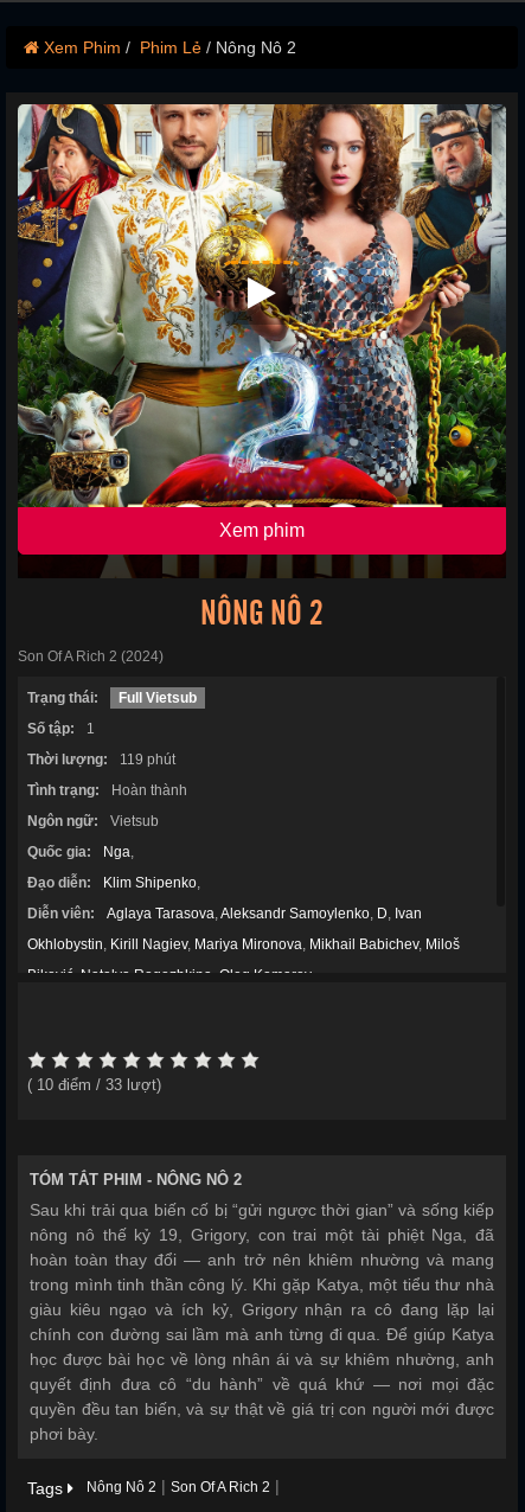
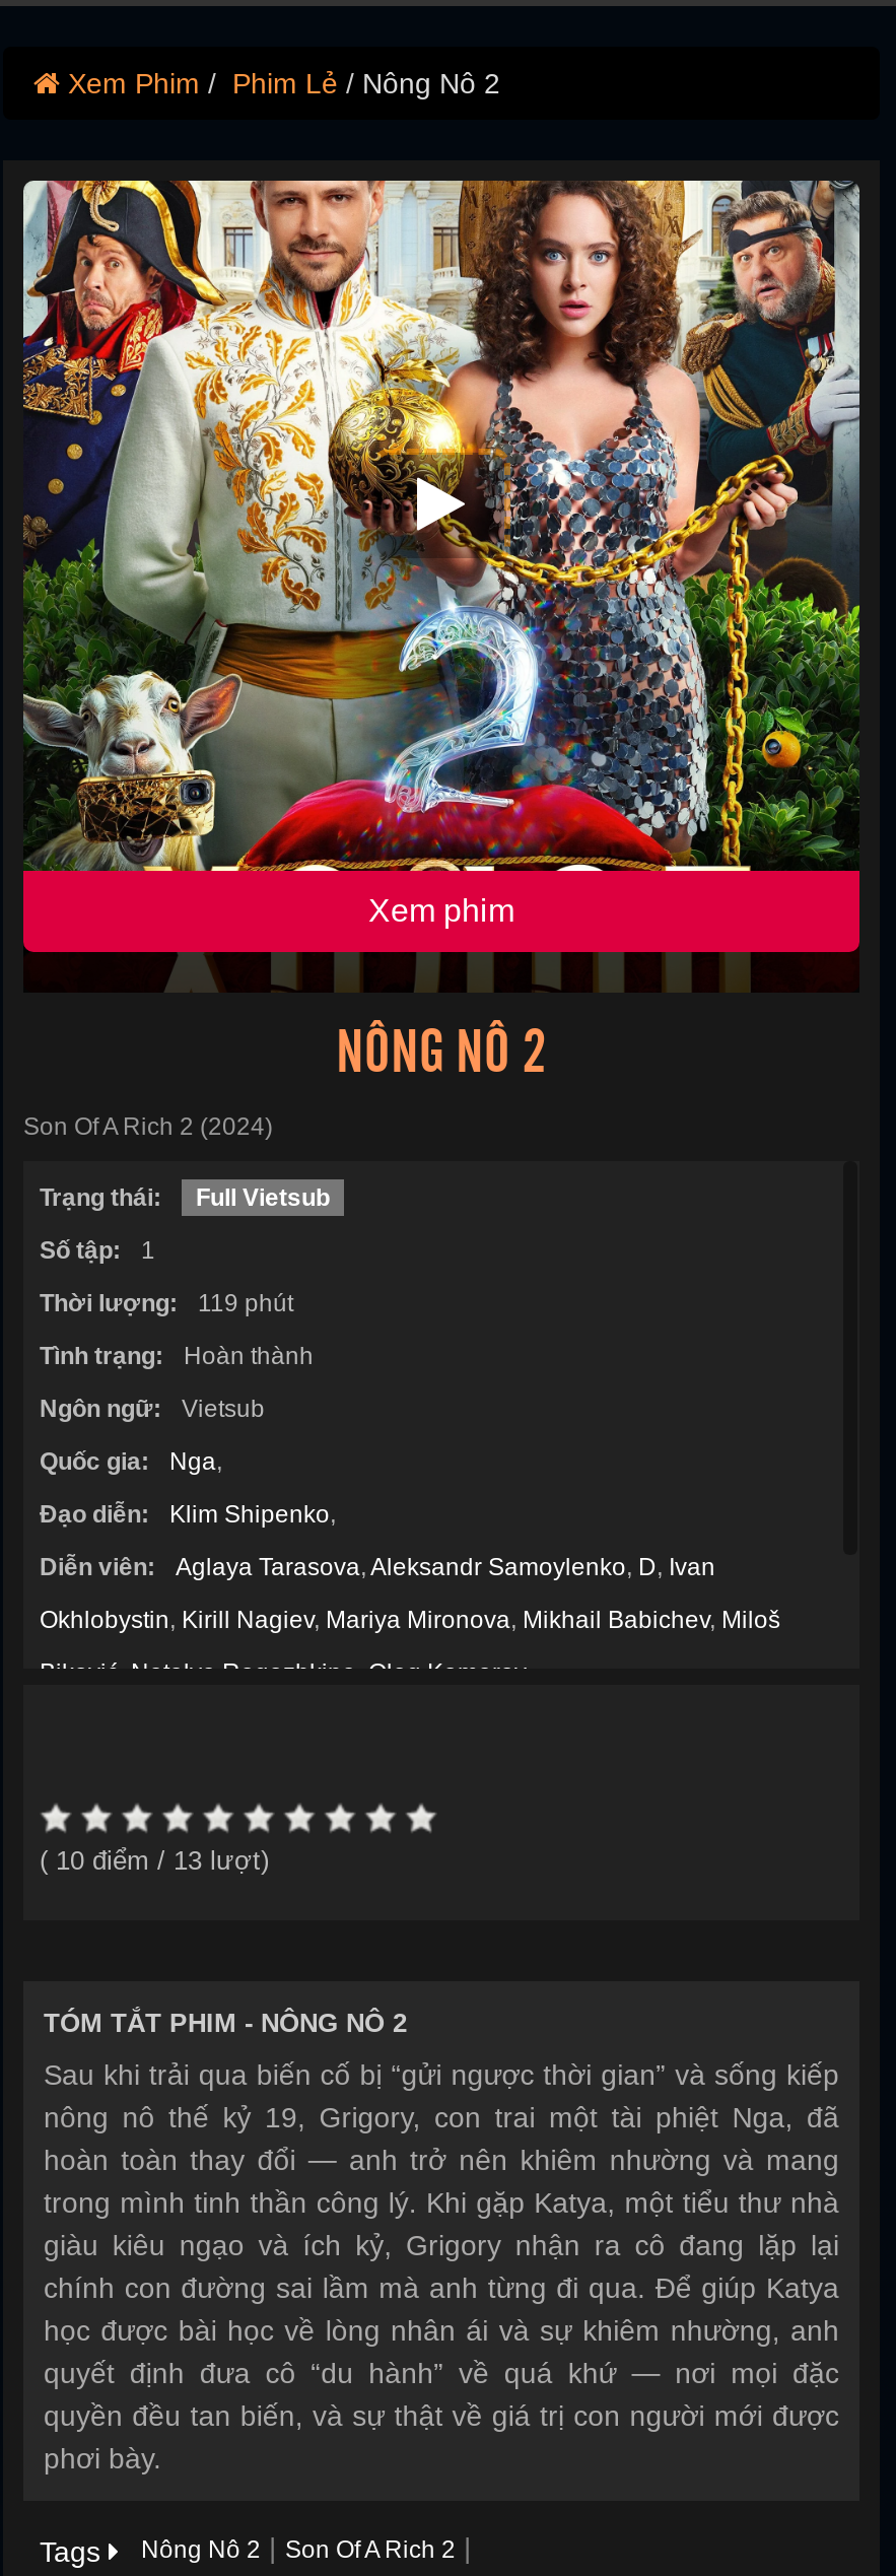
- (10 điểm / 33 lượt)
+ (10 điểm / 13 lượt)
